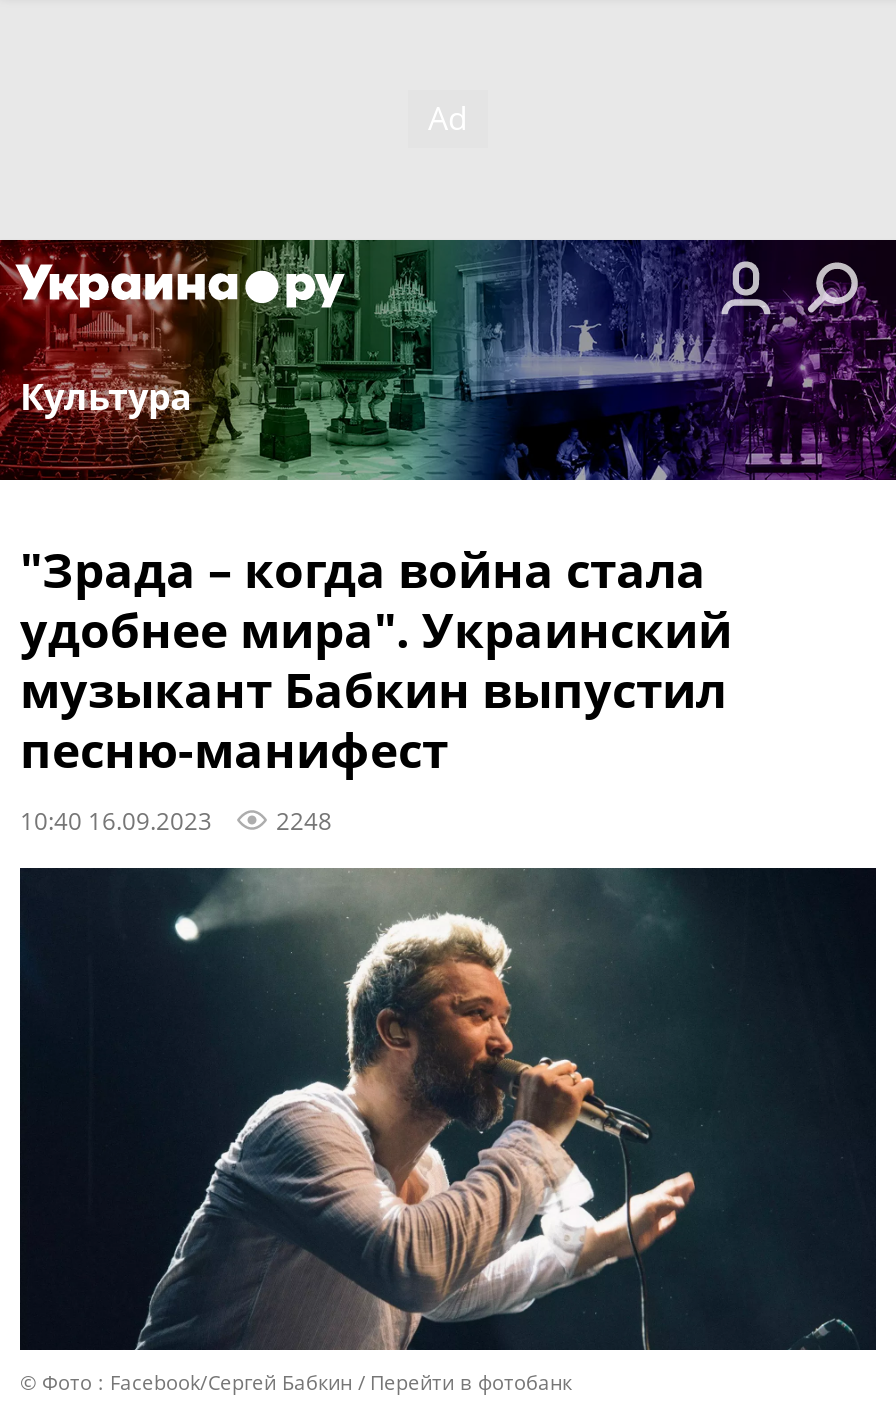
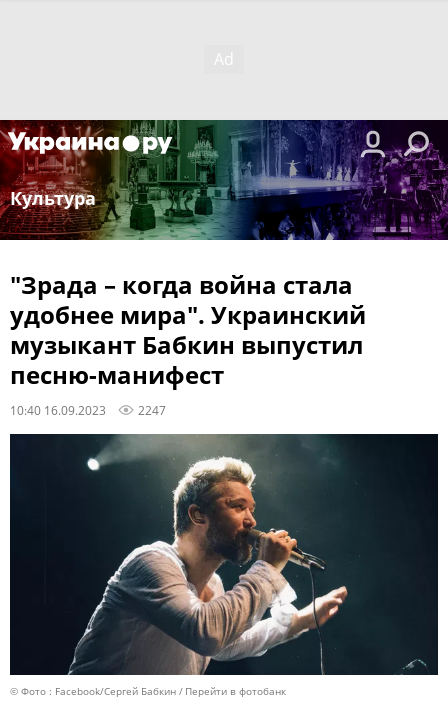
- 10:40 16.09.2023 2248
+ 10:40 16.09.2023 2247
